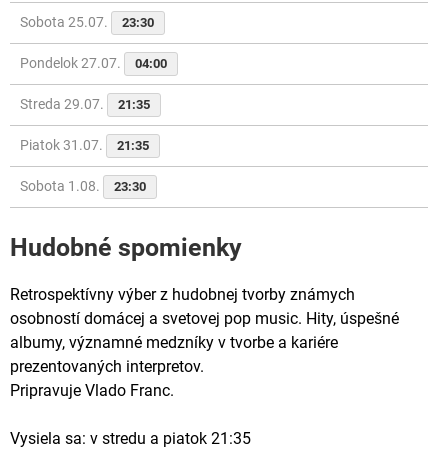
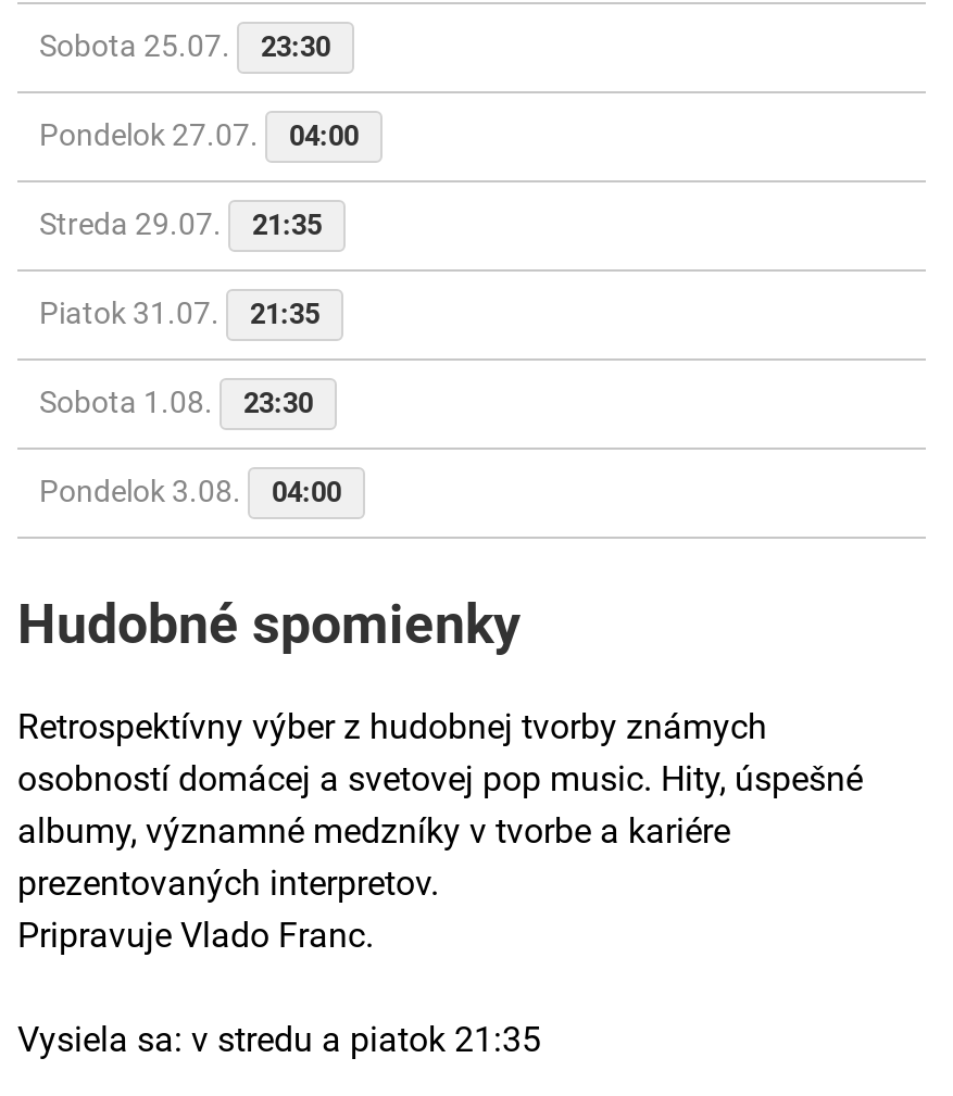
+ Pondelok 3.08.
+ 04:00
